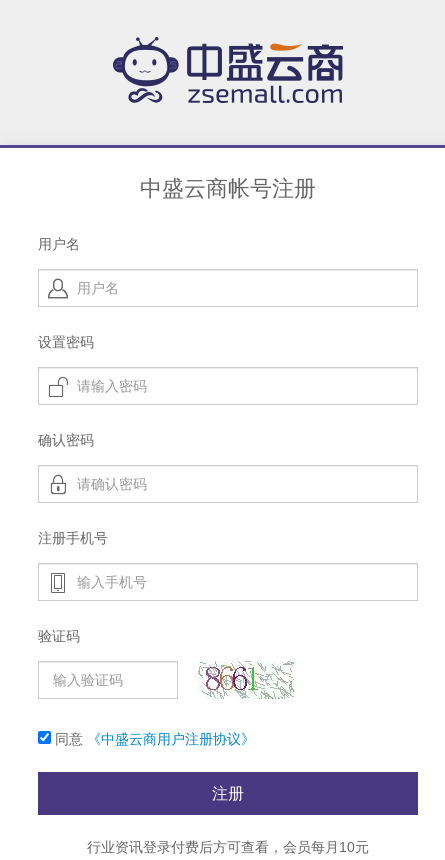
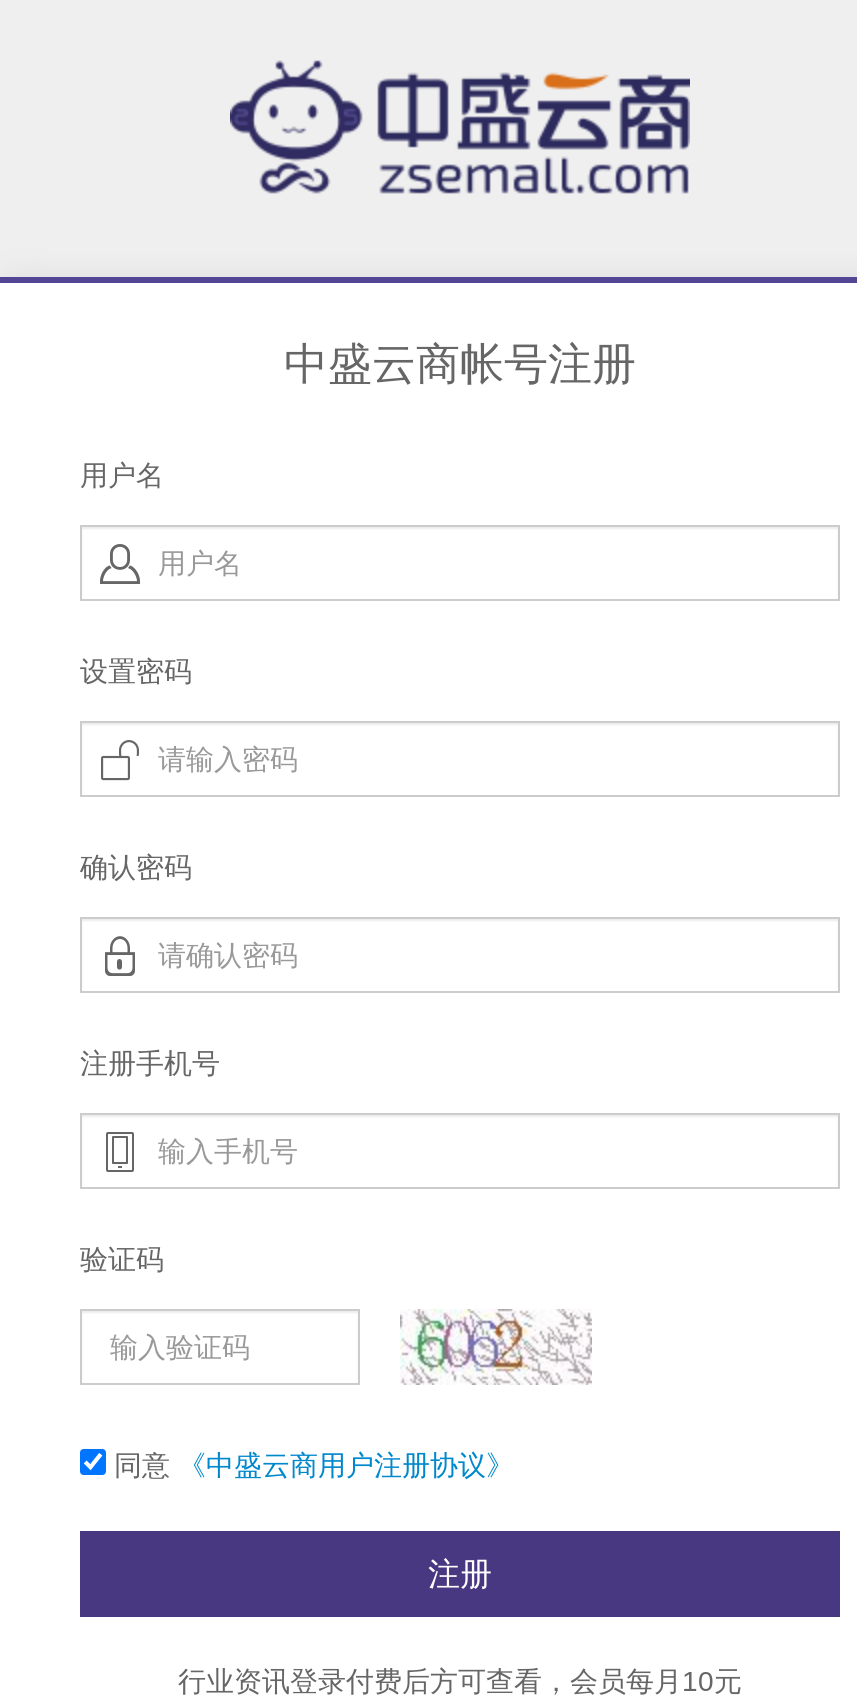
- [image]
+ [image]
